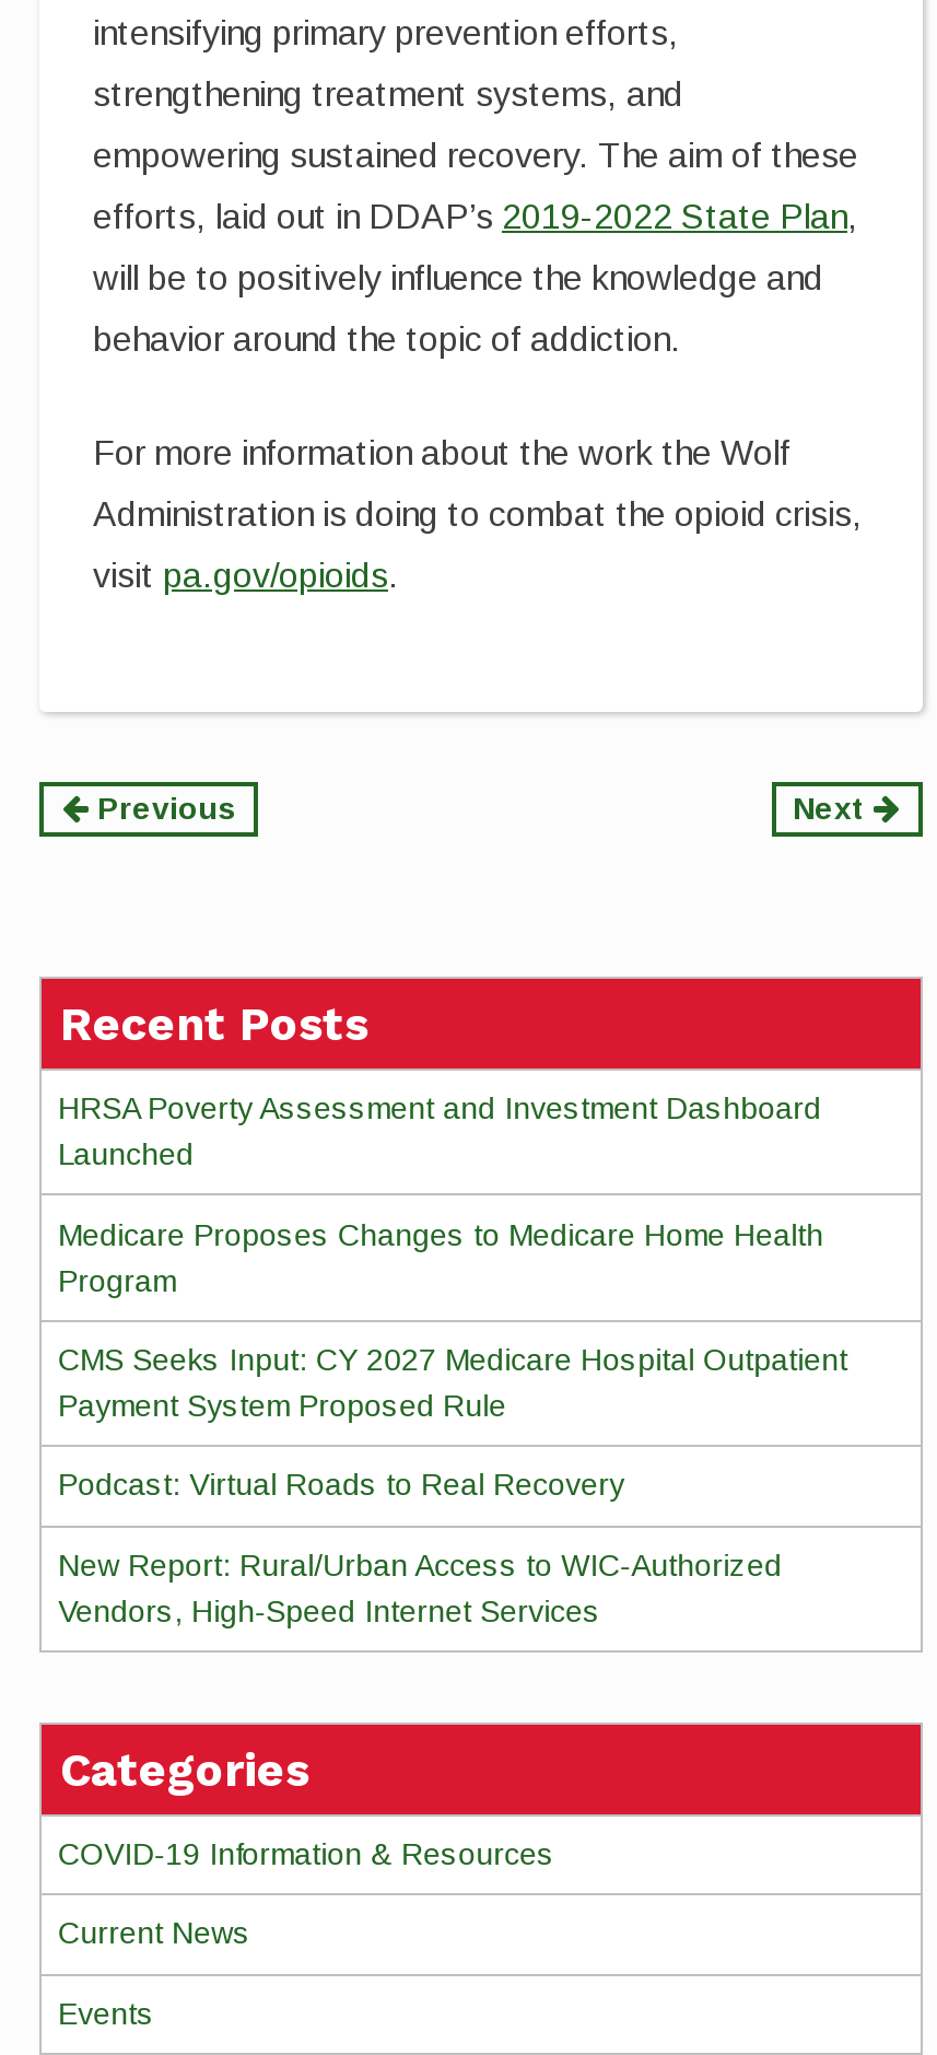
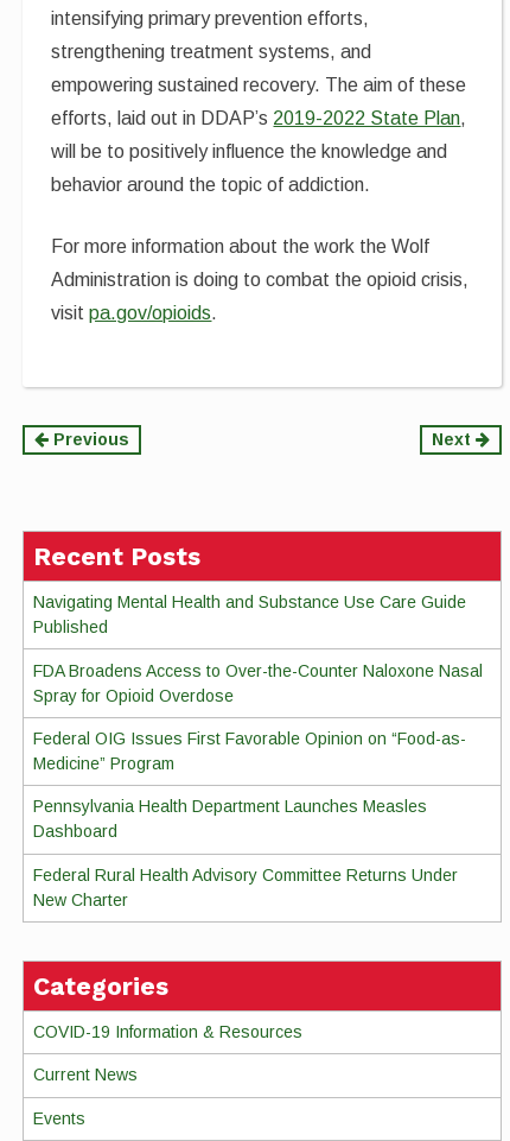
- HRSA Poverty Assessment and Investment Dashboard
- Launched
+ Navigating Mental Health and Substance Use Care Guide
+ Published

- Medicare Proposes Changes to Medicare Home Health
- Program
+ FDA Broadens Access to Over-the-Counter Naloxone Nasal
+ Spray for Opioid Overdose

- CMS Seeks Input: CY 2027 Medicare Hospital Outpatient
- Payment System Proposed Rule
+ Federal OIG Issues First Favorable Opinion on “Food-as-
+ Medicine” Program

- Podcast: Virtual Roads to Real Recovery
+ Pennsylvania Health Department Launches Measles
+ Dashboard

- New Report: Rural/Urban Access to WIC-Authorized
- Vendors, High-Speed Internet Services
+ Federal Rural Health Advisory Committee Returns Under
+ New Charter
